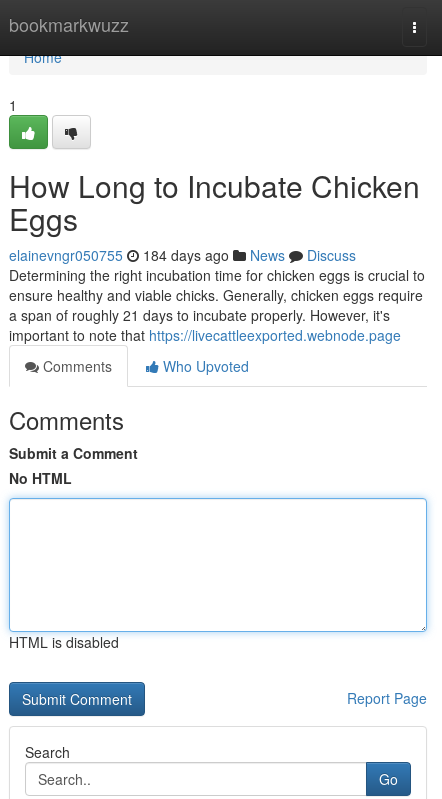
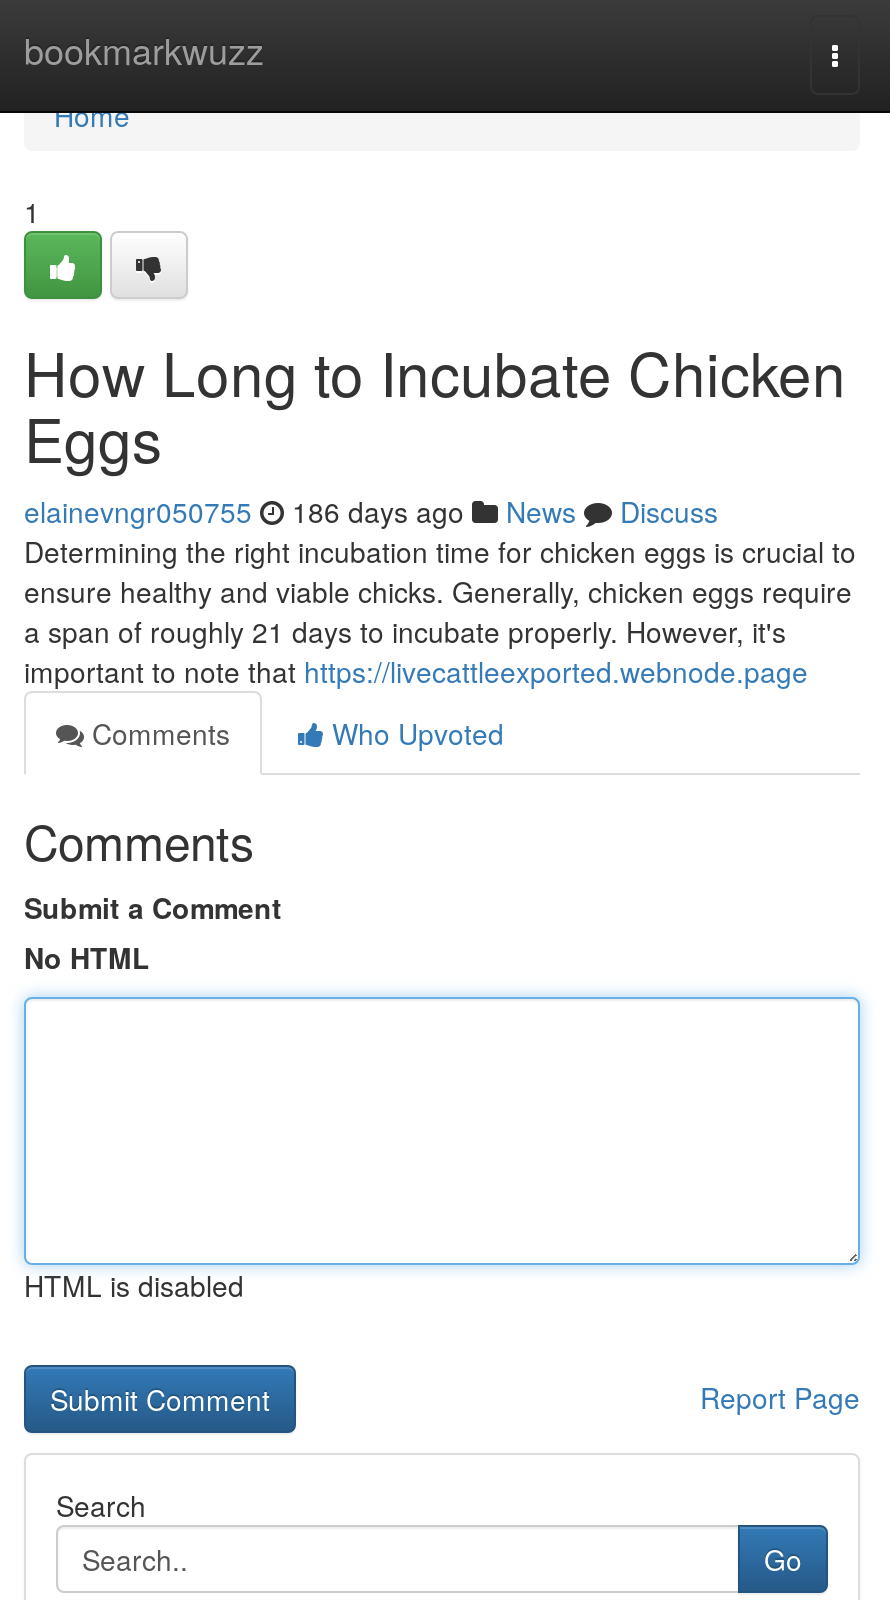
- elainevngr050755 184 days ago News Discuss
+ elainevngr050755 186 days ago News Discuss
